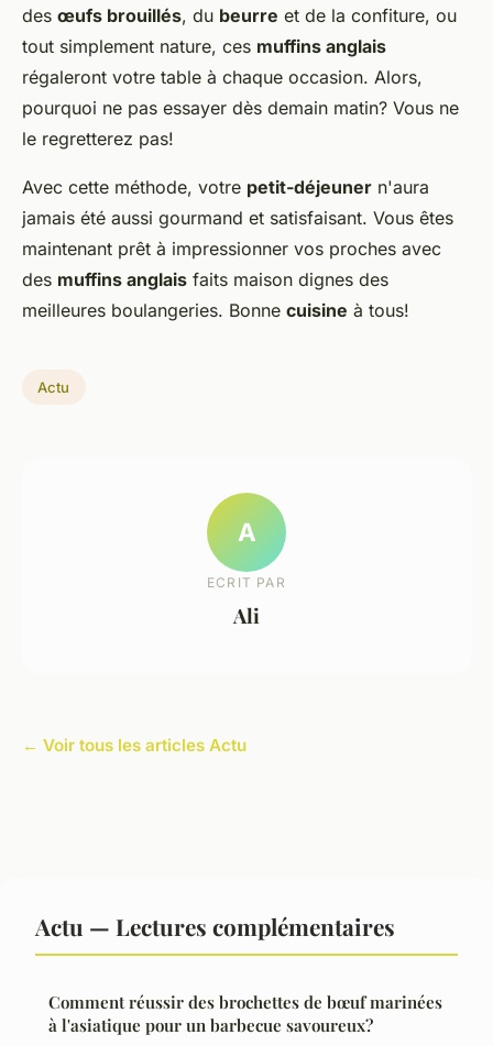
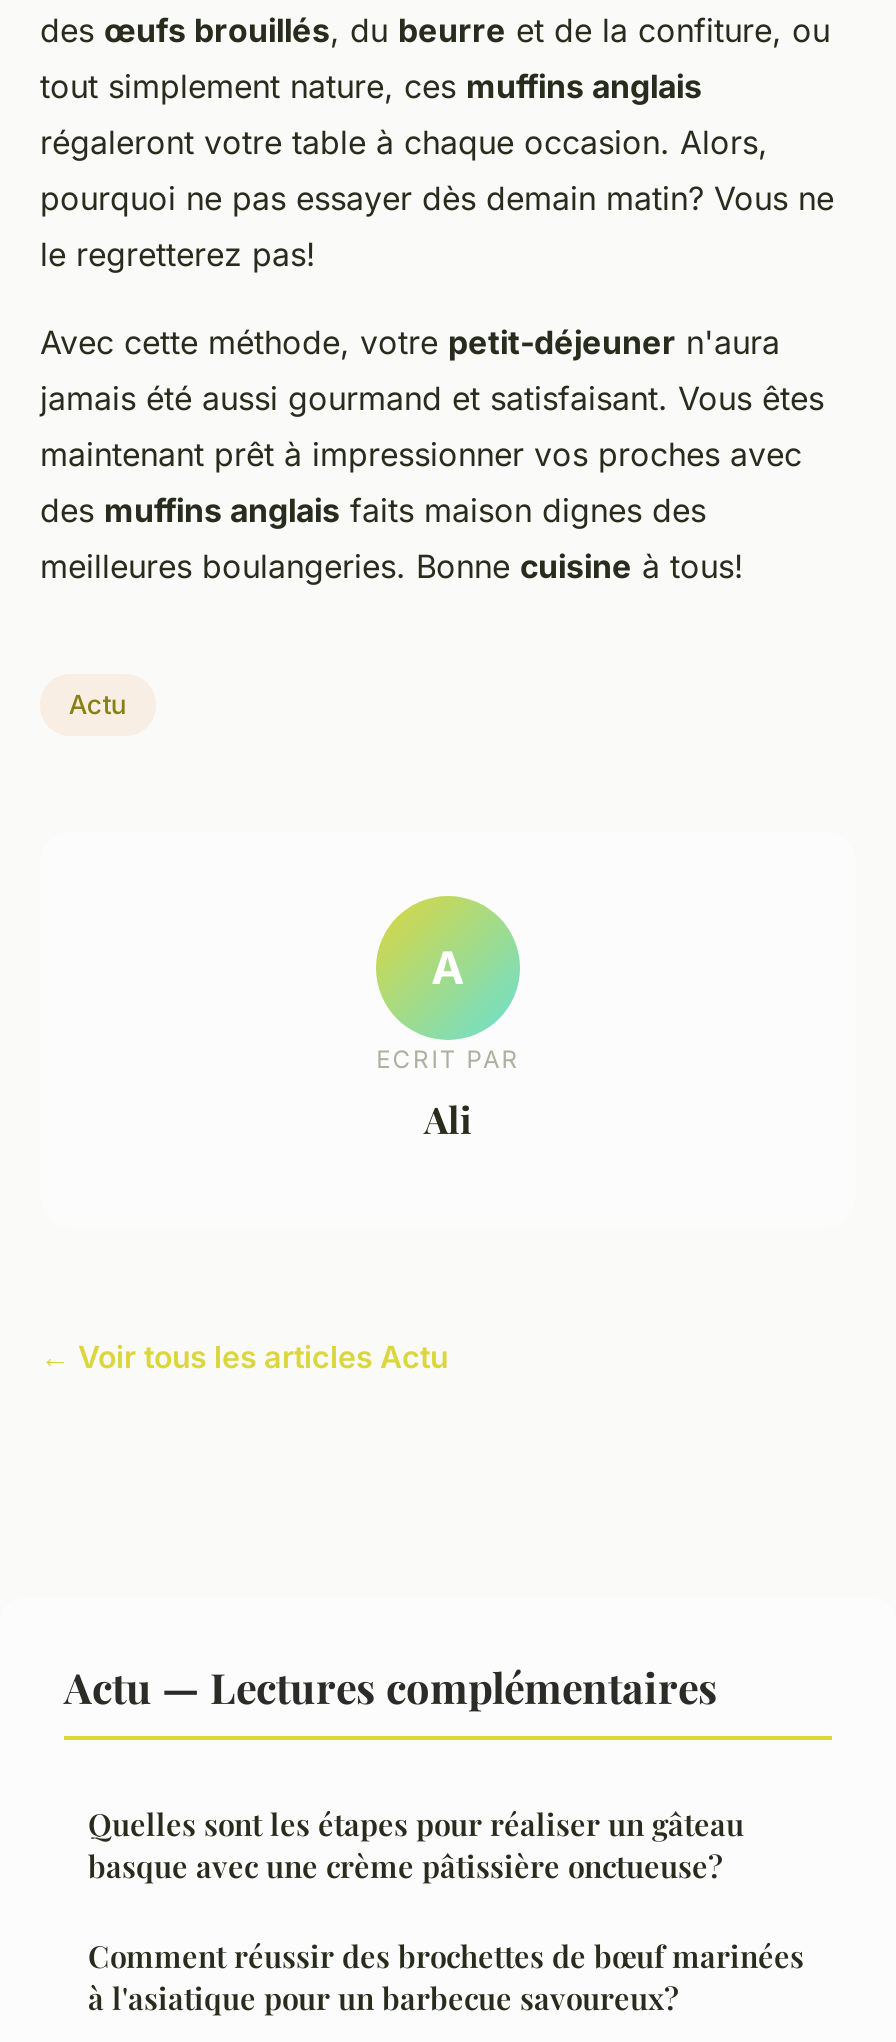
+ Quelles sont les étapes pour réaliser un gâteau
+ basque avec une crème pâtissière onctueuse?
